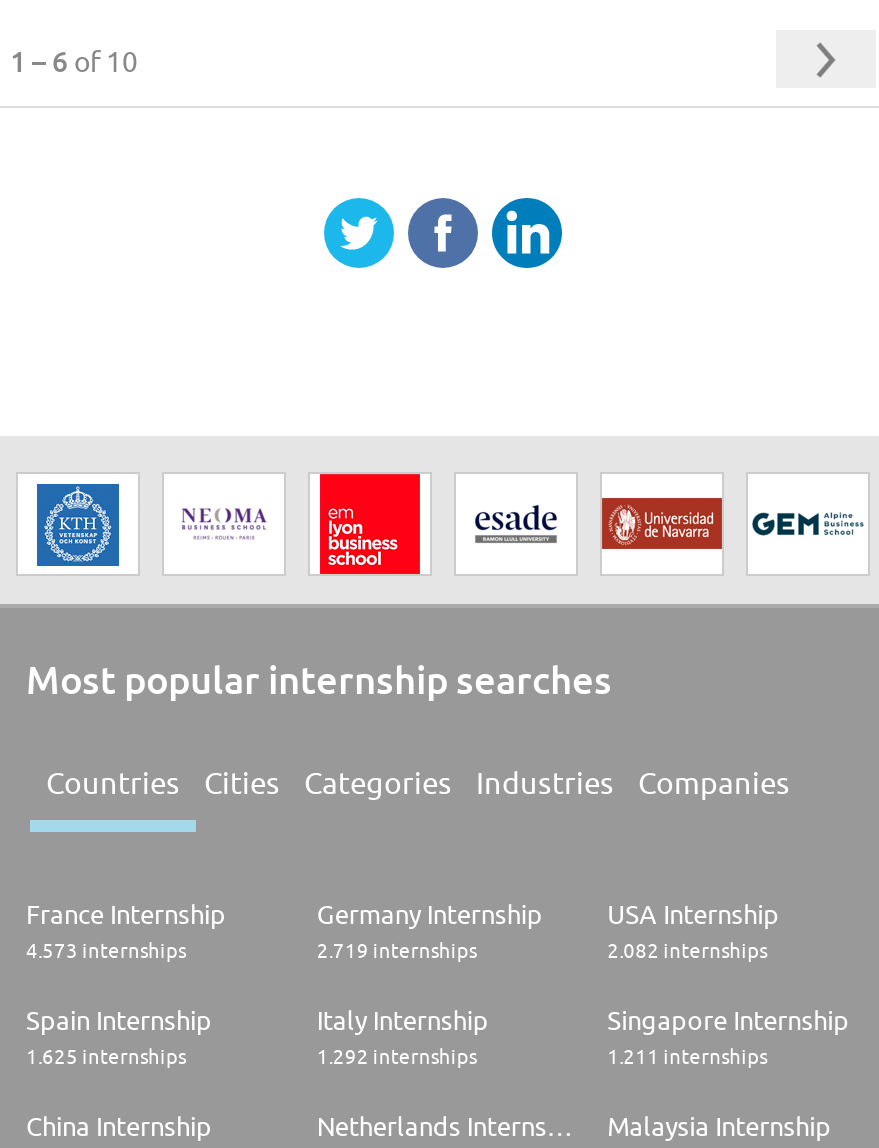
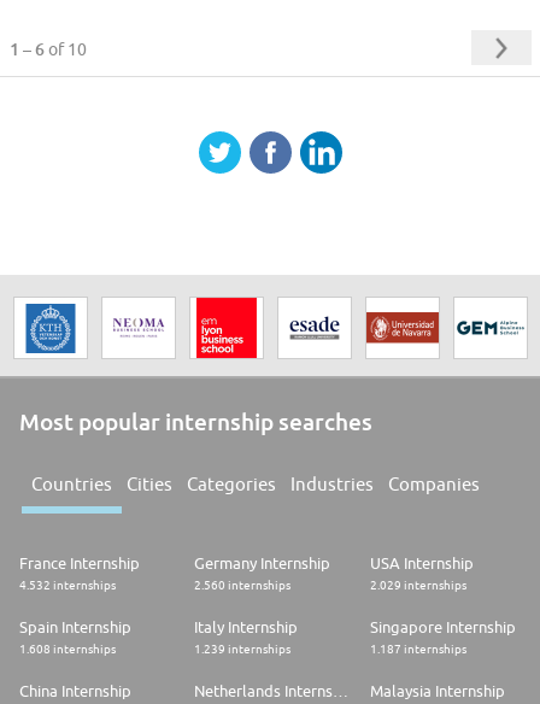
- 4.573 internships
+ 4.532 internships

- 2.719 internships
+ 2.560 internships

- 2.082 internships
+ 2.029 internships

- 1.625 internships
+ 1.608 internships

- 1.292 internships
+ 1.239 internships

- 1.211 internships
+ 1.187 internships
